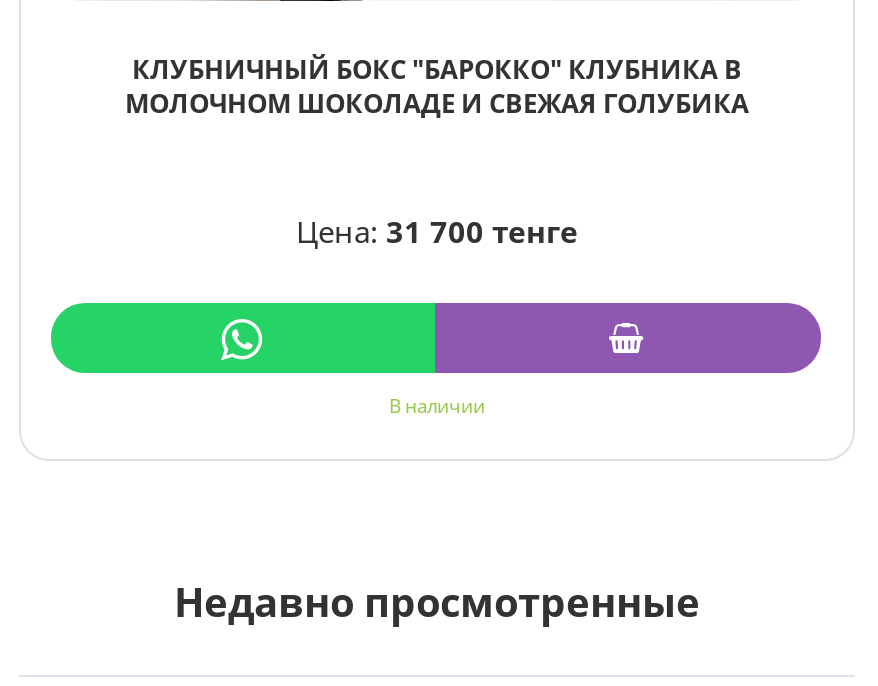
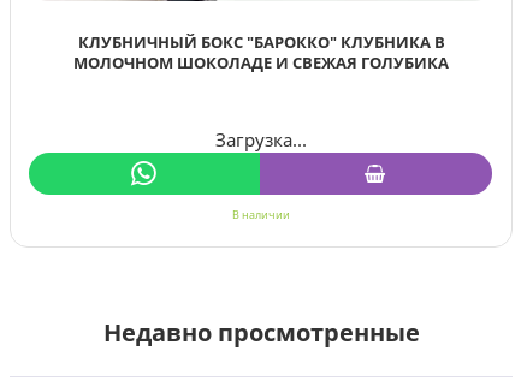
- Цена: 31 700 тенге
+ Загрузка...
